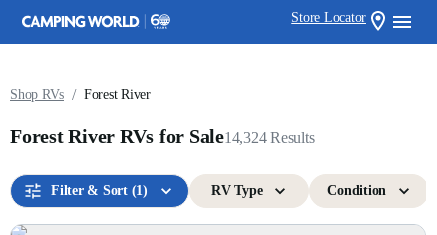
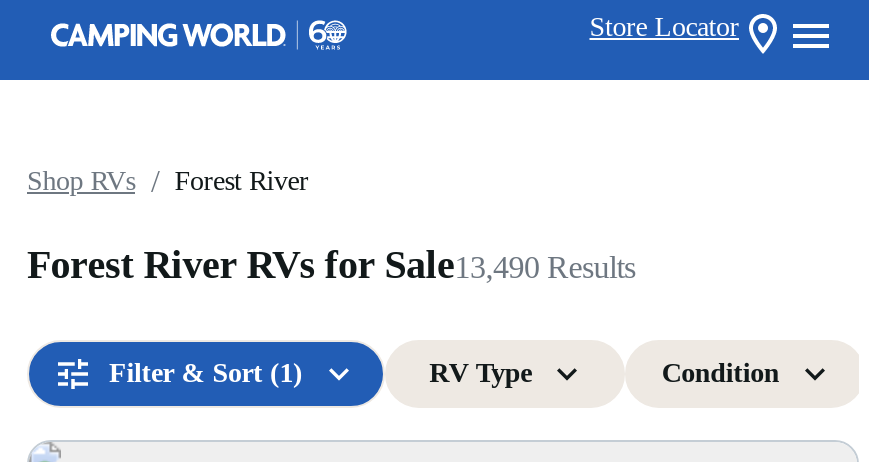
- Forest River RVs for Sale 14,324 Results
+ Forest River RVs for Sale 13,490 Results
